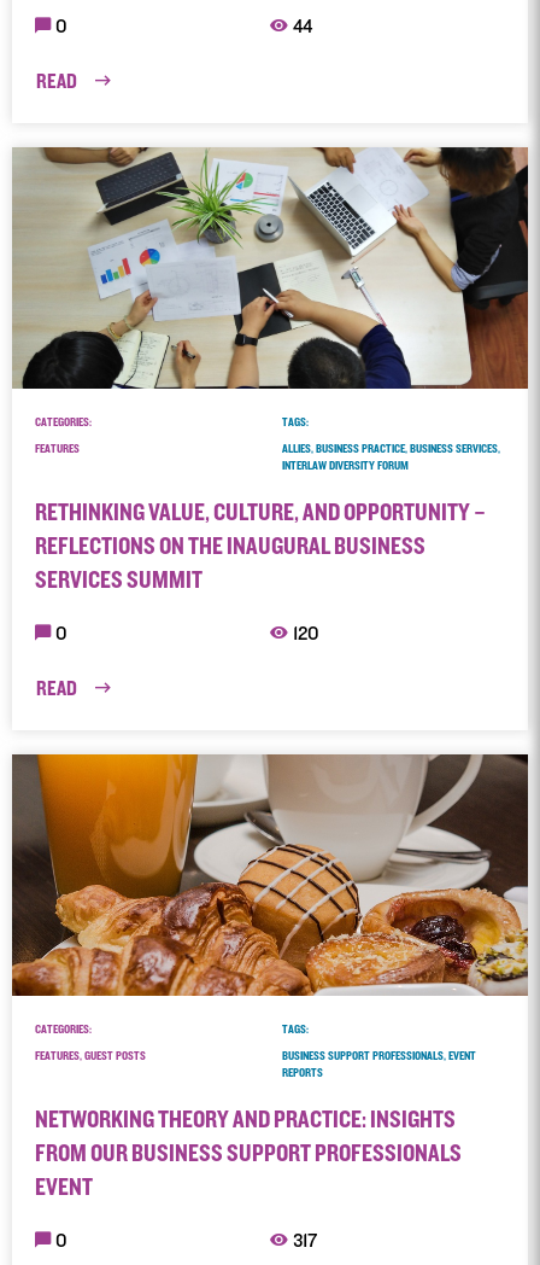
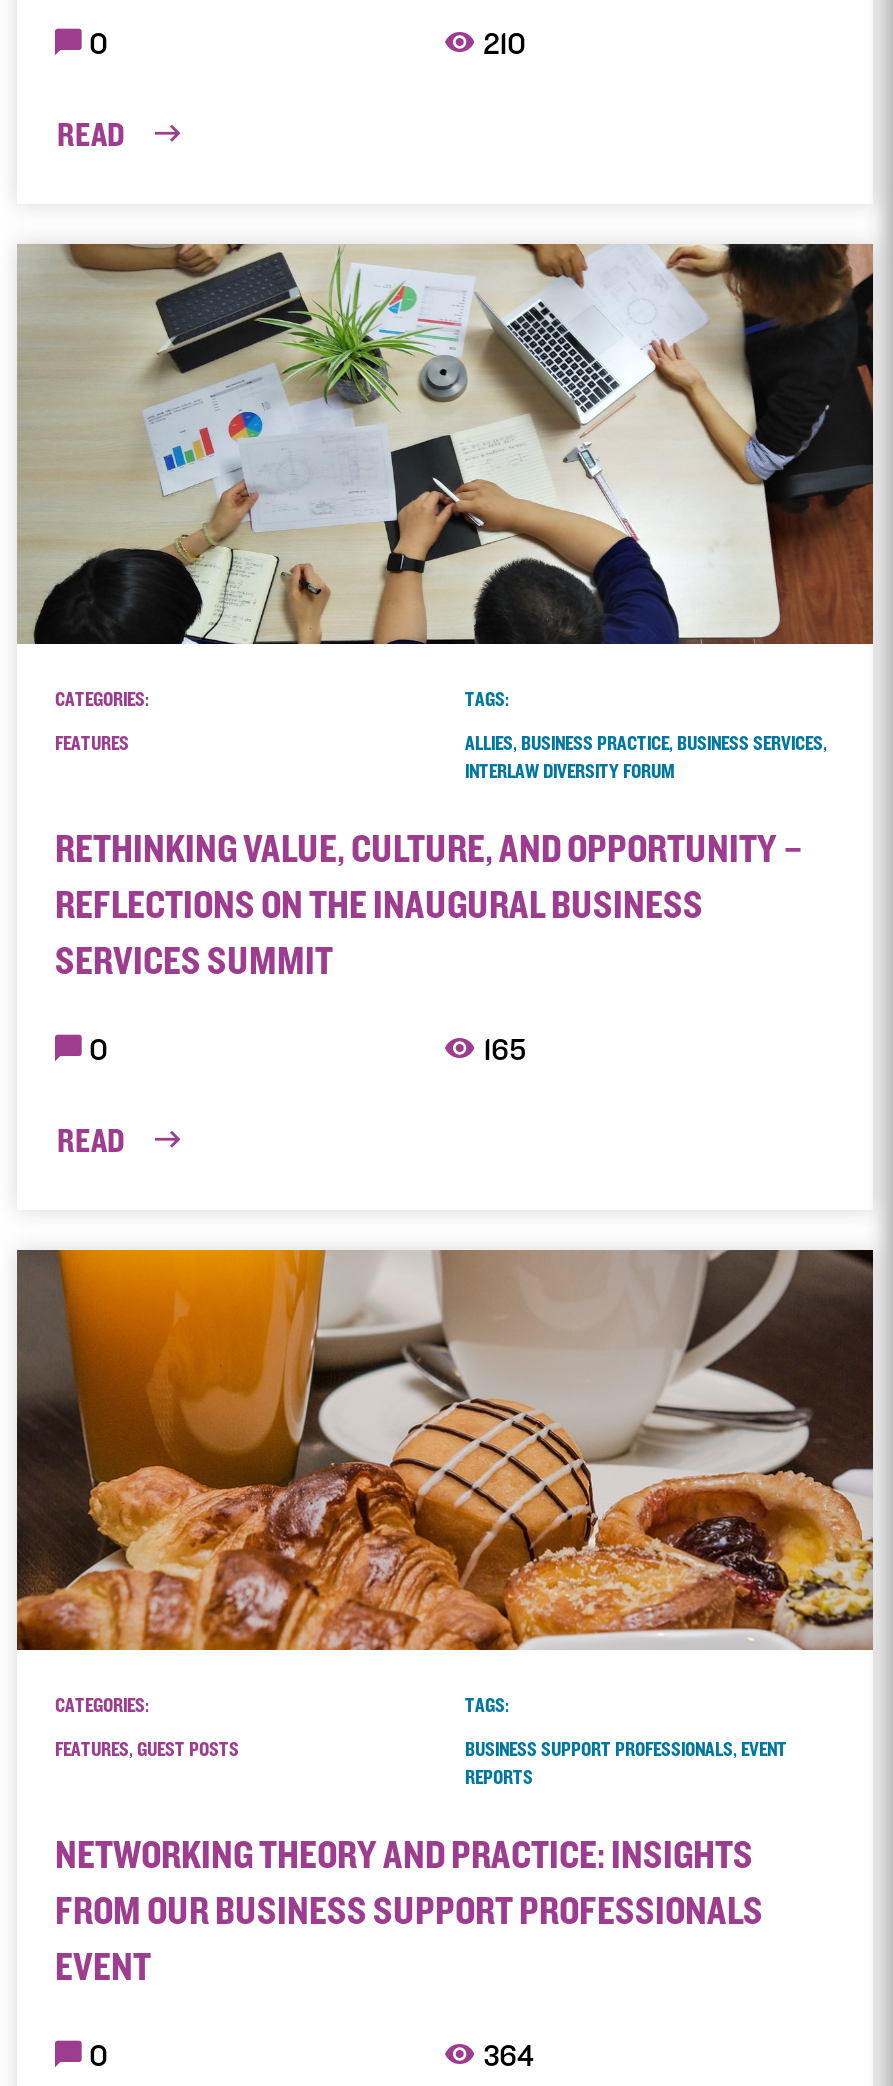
- 44
+ 210

- 120
+ 165

- 317
+ 364
